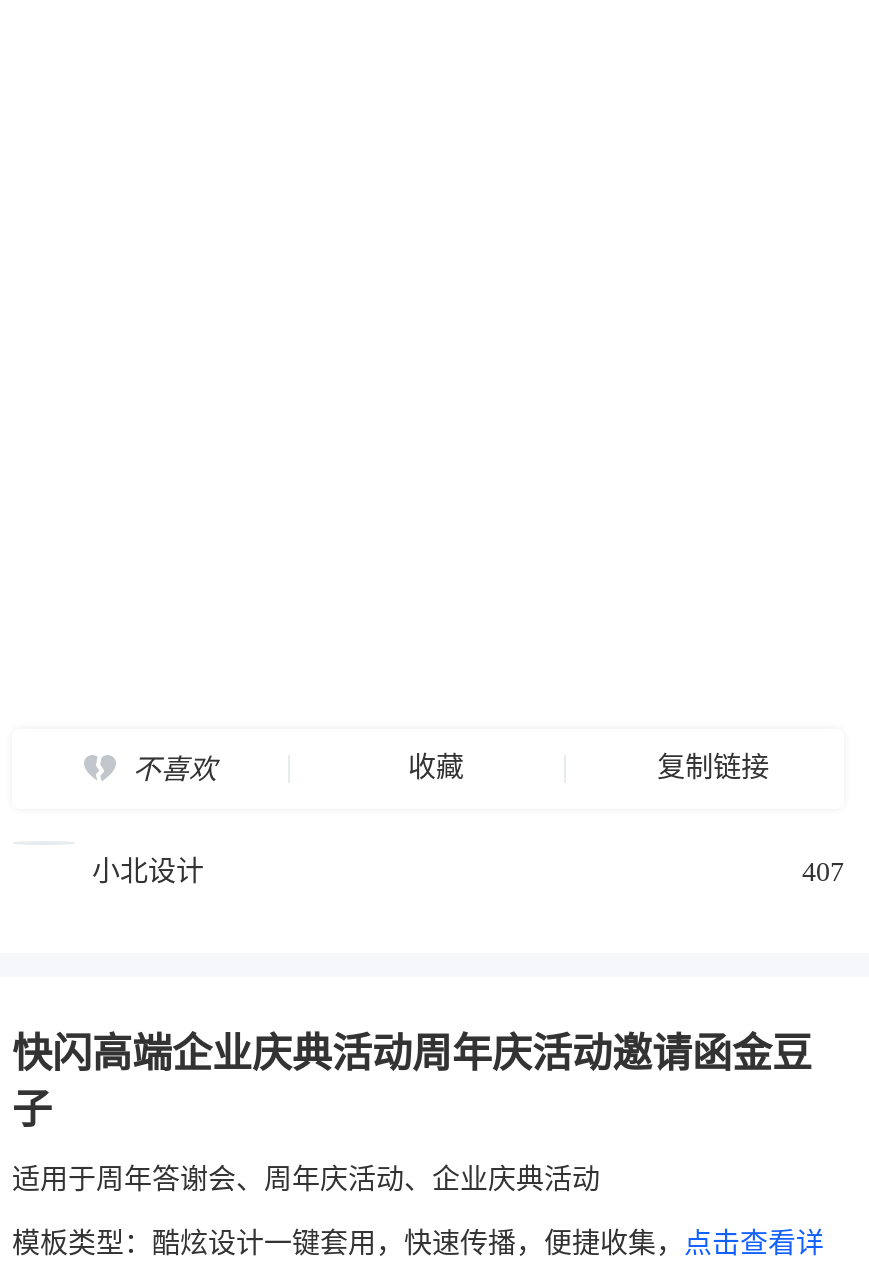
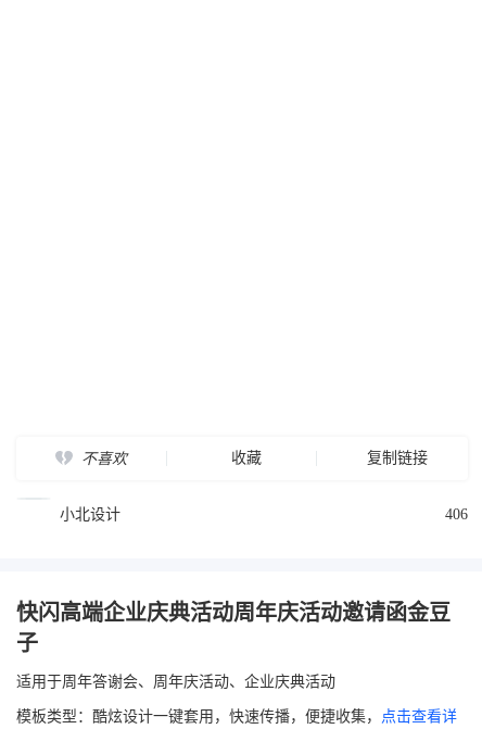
- 407
+ 406
